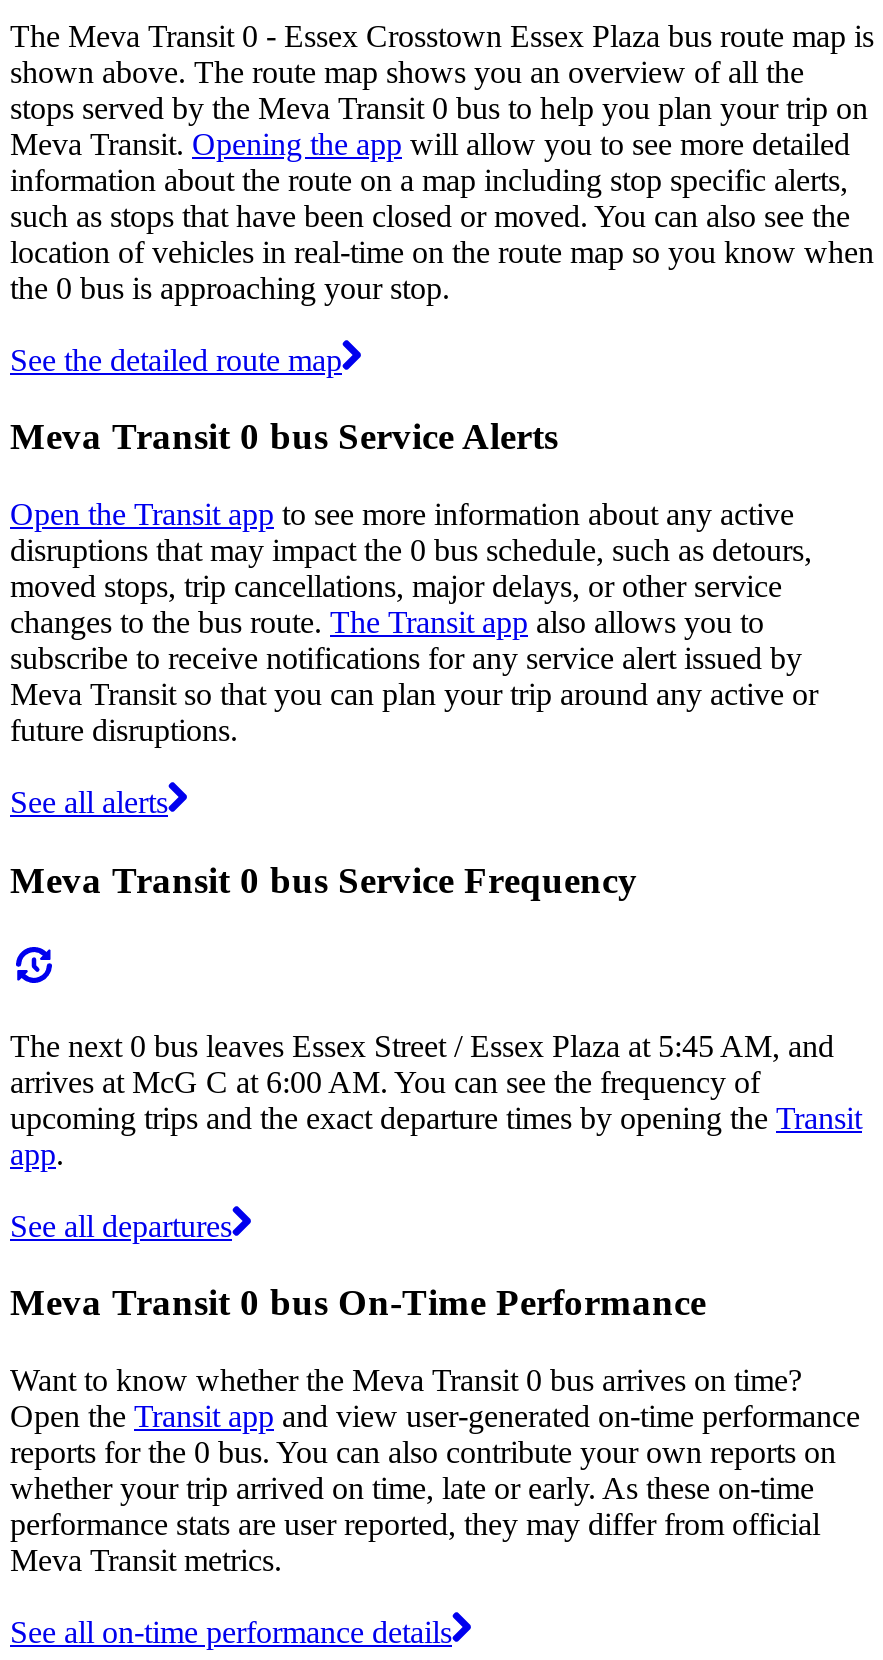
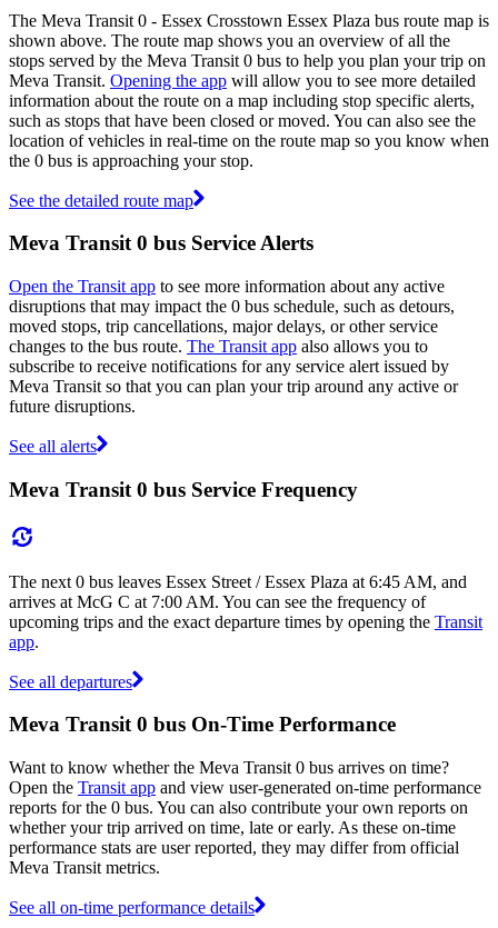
- The next 0 bus leaves Essex Street / Essex Plaza at 5:45 AM, and
+ The next 0 bus leaves Essex Street / Essex Plaza at 6:45 AM, and

- arrives at McG C at 6:00 AM. You can see the frequency of
+ arrives at McG C at 7:00 AM. You can see the frequency of
